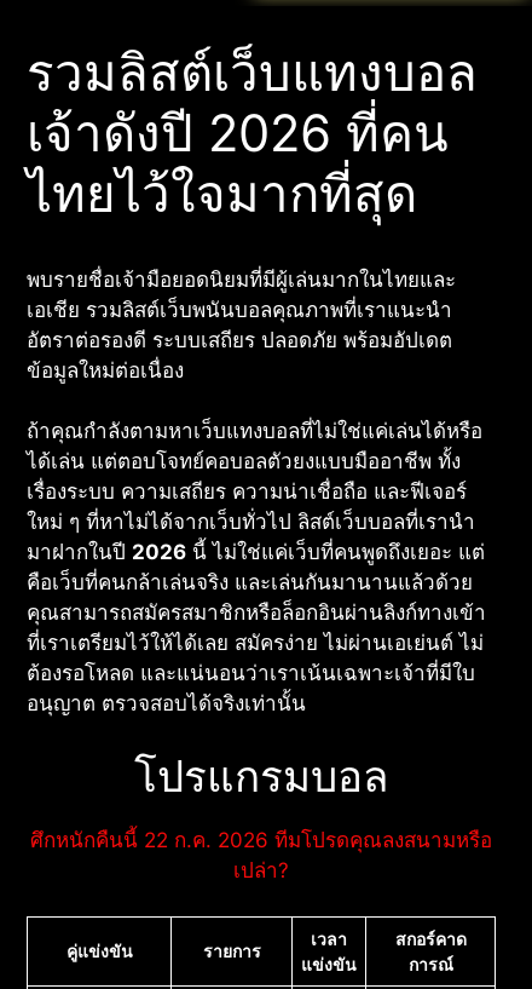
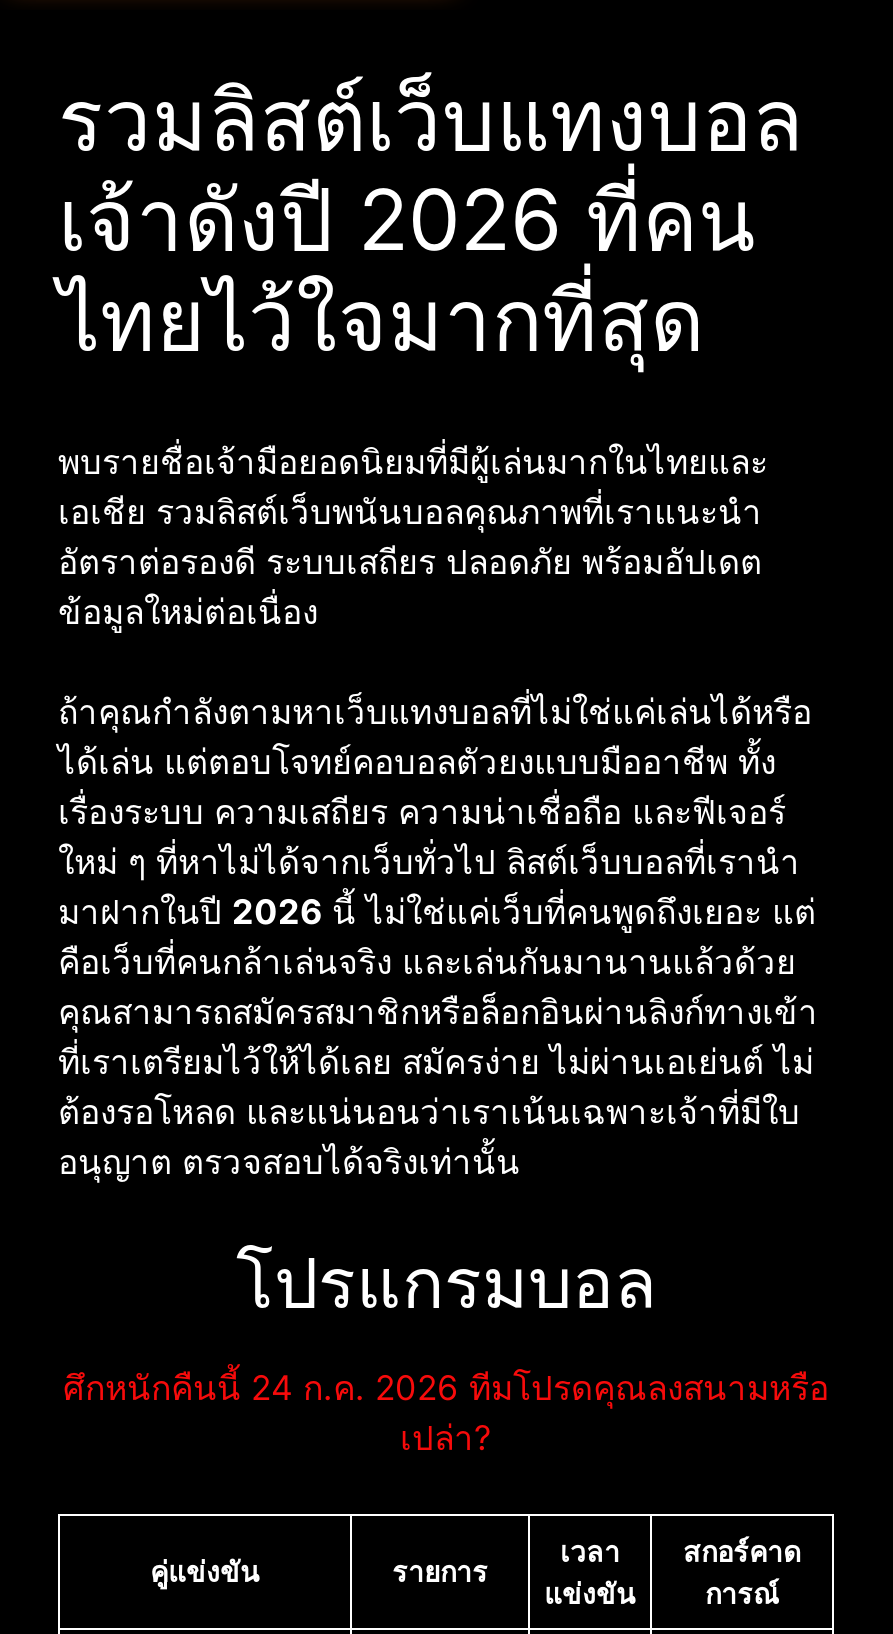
- ศึกหนักคืนนี้ 22 ก.ค. 2026 ทีมโปรดคุณลงสนามหรือ
+ ศึกหนักคืนนี้ 24 ก.ค. 2026 ทีมโปรดคุณลงสนามหรือ
